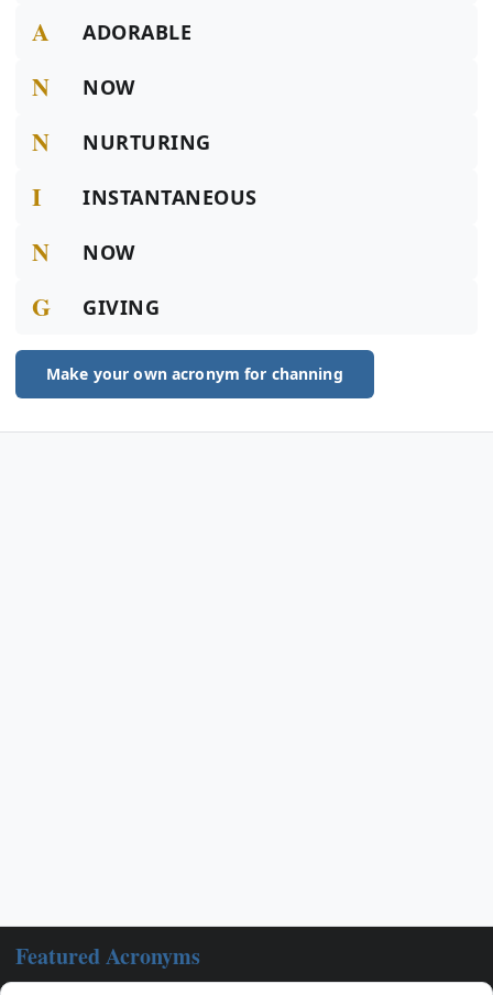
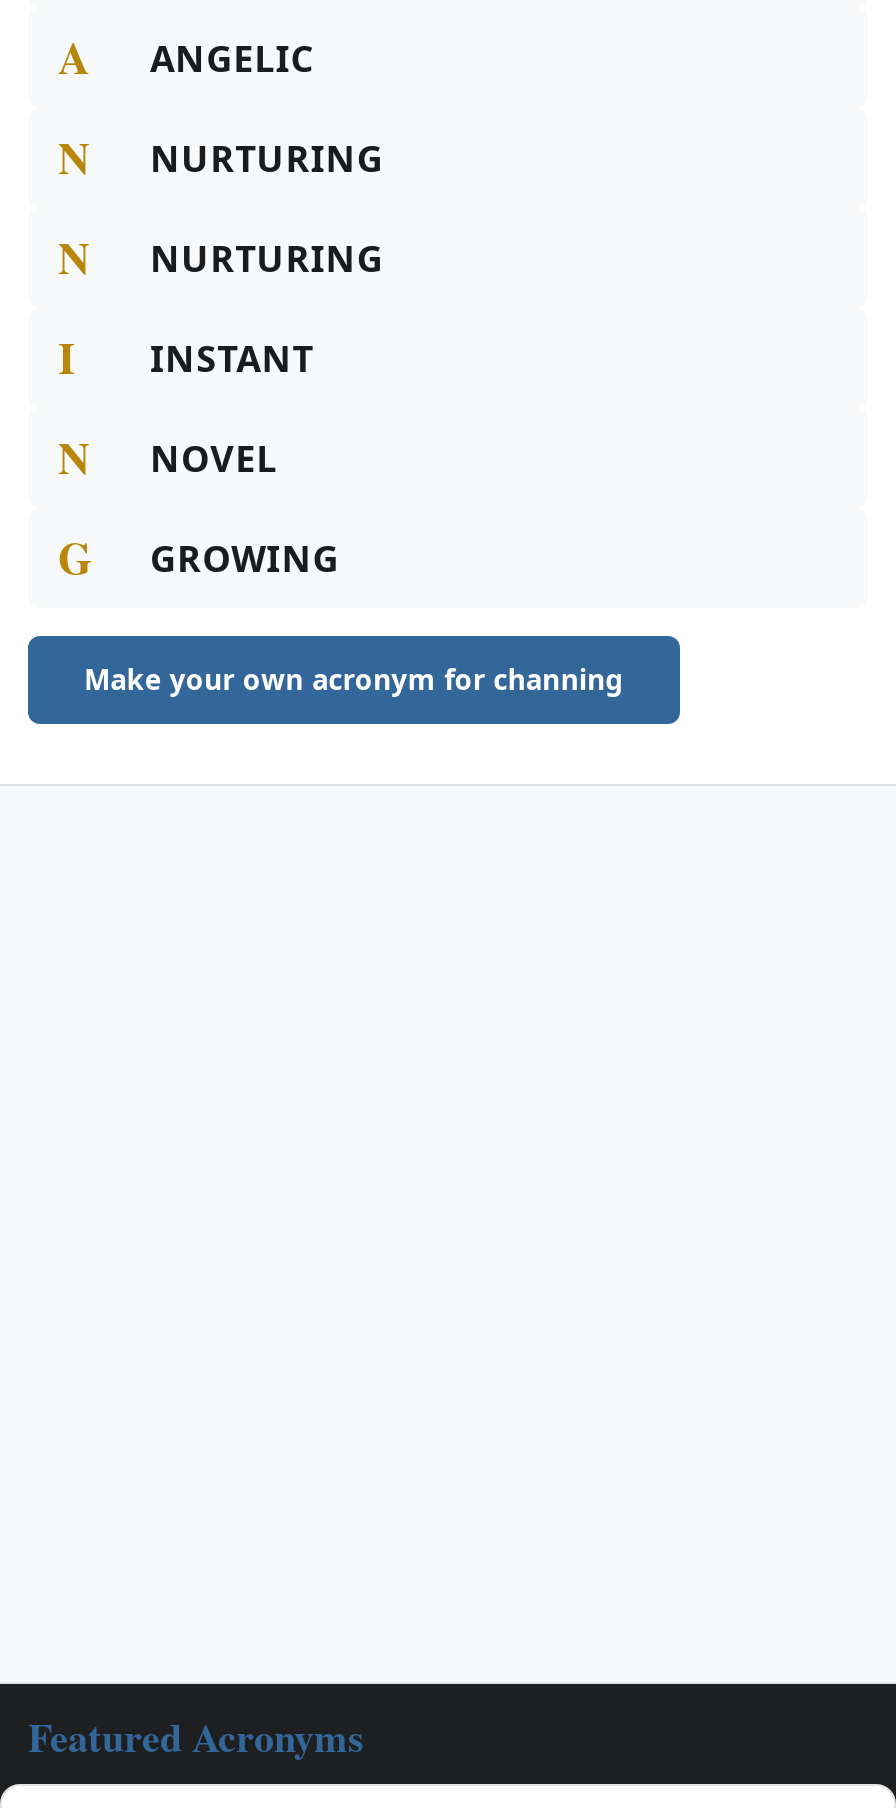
- ADORABLE
+ ANGELIC

- NOW
+ NURTURING

- INSTANTANEOUS
+ INSTANT

- NOW
+ NOVEL

- GIVING
+ GROWING
